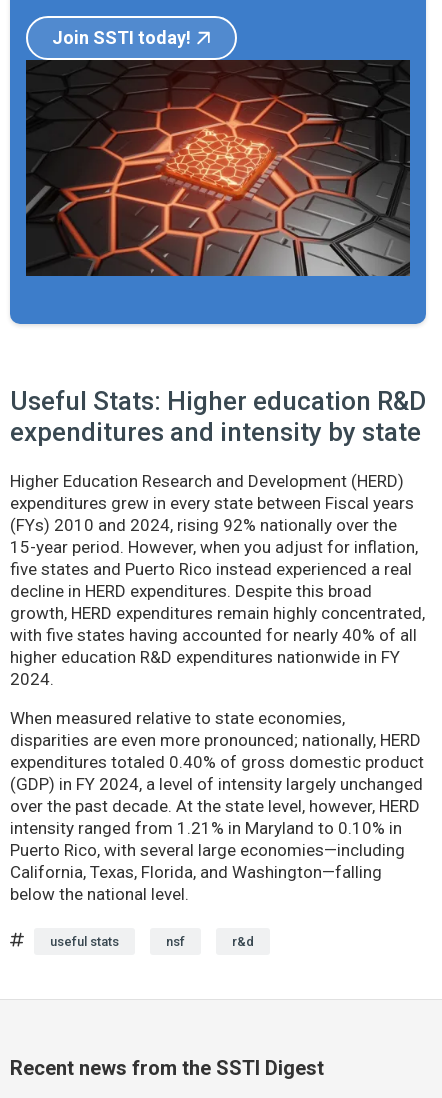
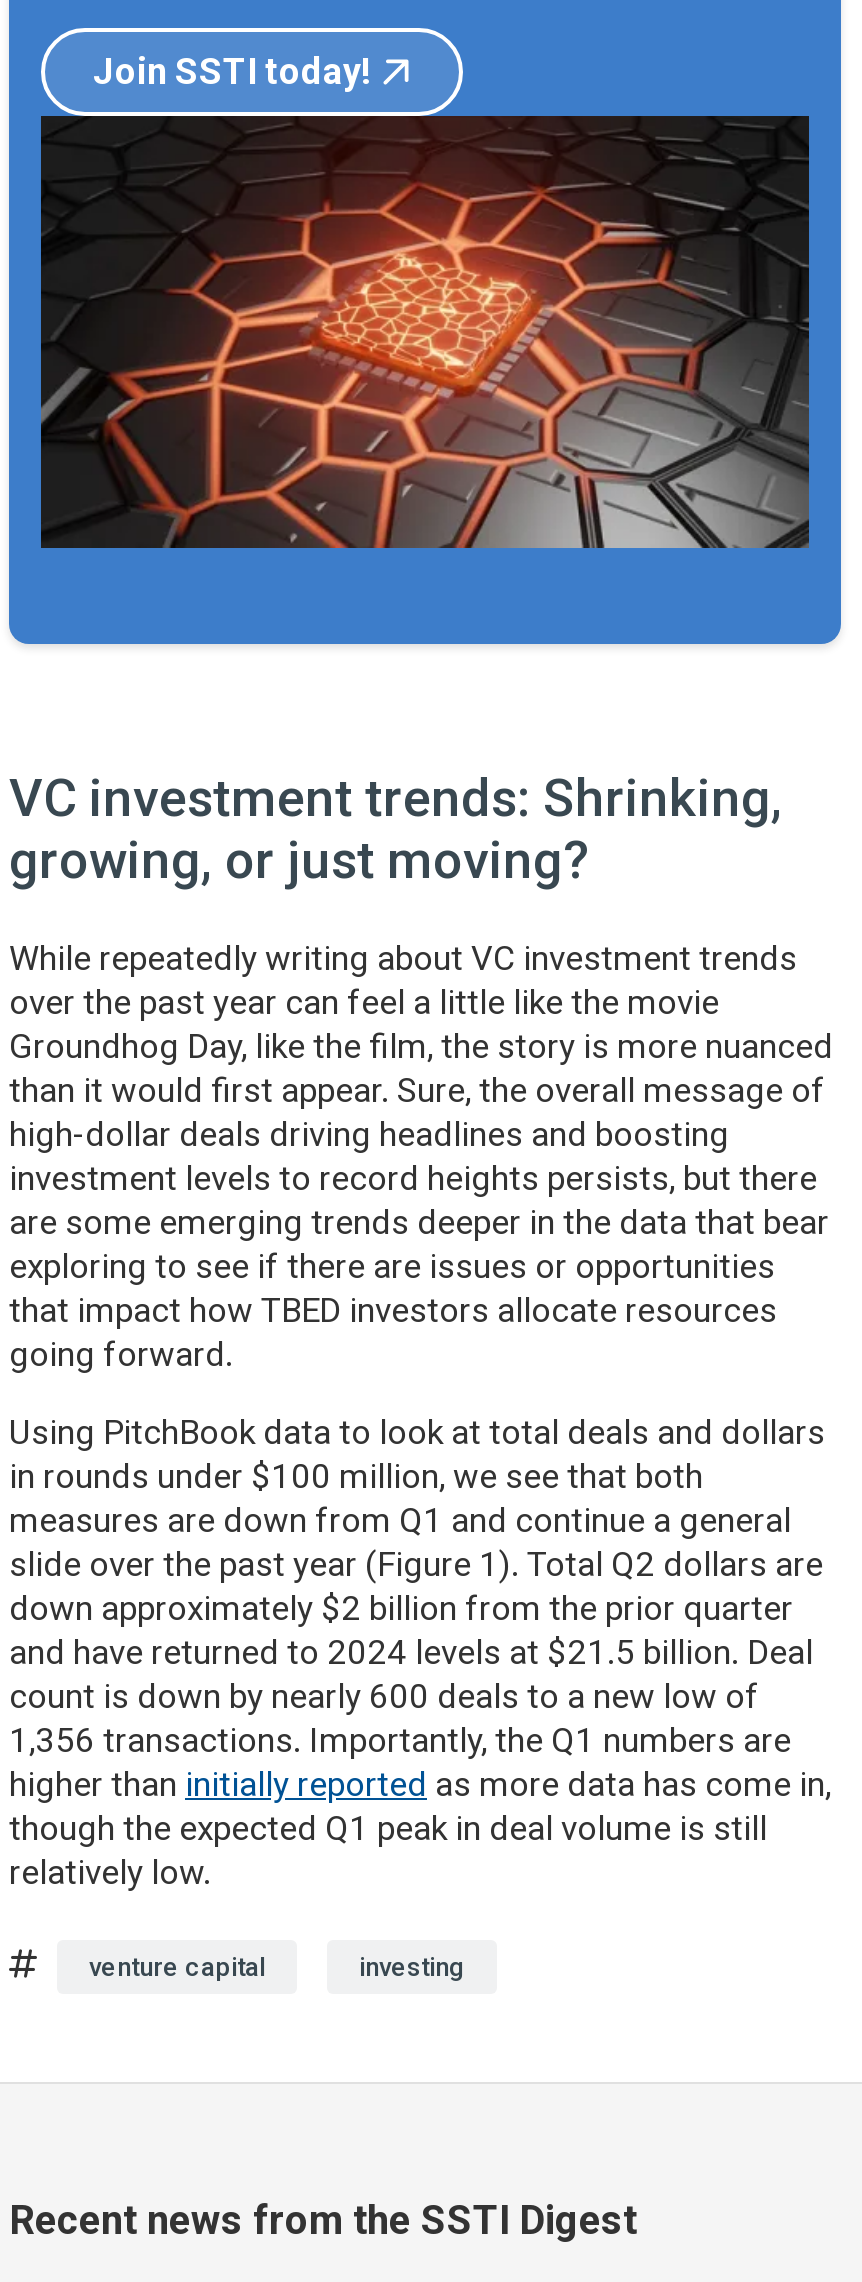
- Useful Stats: Higher education R&D
- expenditures and intensity by state
+ VC investment trends: Shrinking,
+ growing, or just moving?

- Higher Education Research and Development (HERD)
- expenditures grew in every state between Fiscal years
- (FYs) 2010 and 2024, rising 92% nationally over the
- 15-year period. However, when you adjust for inflation,
- five states and Puerto Rico instead experienced a real
- decline in HERD expenditures. Despite this broad
- growth, HERD expenditures remain highly concentrated,
- with five states having accounted for nearly 40% of all
- higher education R&D expenditures nationwide in FY
- 2024.
+ While repeatedly writing about VC investment trends
+ over the past year can feel a little like the movie
+ Groundhog Day, like the film, the story is more nuanced
+ than it would first appear. Sure, the overall message of
+ high-dollar deals driving headlines and boosting
+ investment levels to record heights persists, but there
+ are some emerging trends deeper in the data that bear
+ exploring to see if there are issues or opportunities
+ that impact how TBED investors allocate resources
+ going forward.

- When measured relative to state economies,
- disparities are even more pronounced; nationally, HERD
- expenditures totaled 0.40% of gross domestic product
- (GDP) in FY 2024, a level of intensity largely unchanged
- over the past decade. At the state level, however, HERD
- intensity ranged from 1.21% in Maryland to 0.10% in
- Puerto Rico, with several large economies—including
- California, Texas, Florida, and Washington—falling
- below the national level.
+ Using PitchBook data to look at total deals and dollars
+ in rounds under $100 million, we see that both
+ measures are down from Q1 and continue a general
+ slide over the past year (Figure 1). Total Q2 dollars are
+ down approximately $2 billion from the prior quarter
+ and have returned to 2024 levels at $21.5 billion. Deal
+ count is down by nearly 600 deals to a new low of
+ 1,356 transactions. Importantly, the Q1 numbers are
+ higher than initially reported as more data has come in,
+ though the expected Q1 peak in deal volume is still
+ relatively low.

- useful stats
- nsf
- r&d
+ venture capital
+ investing
